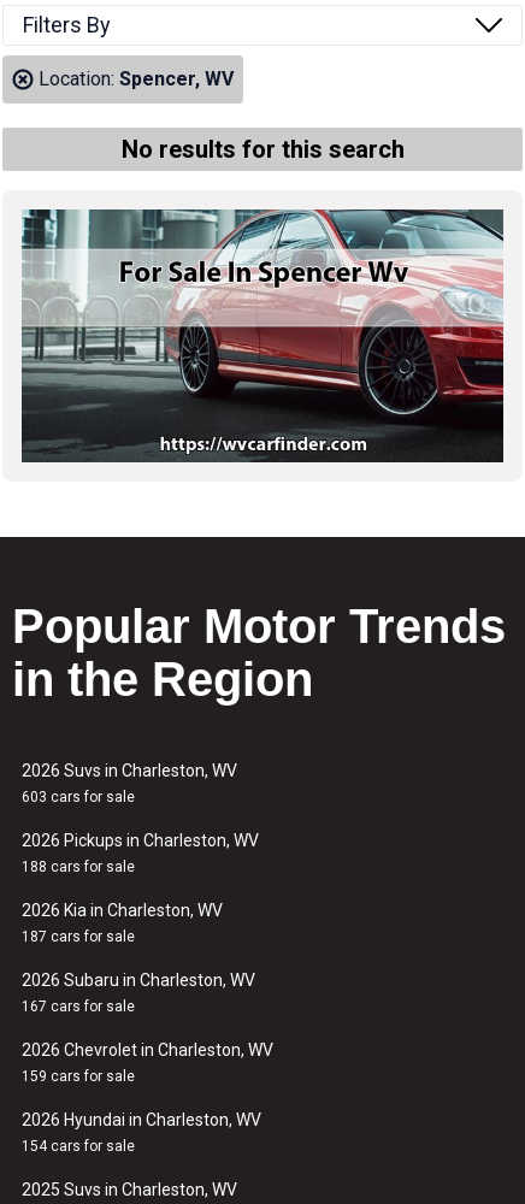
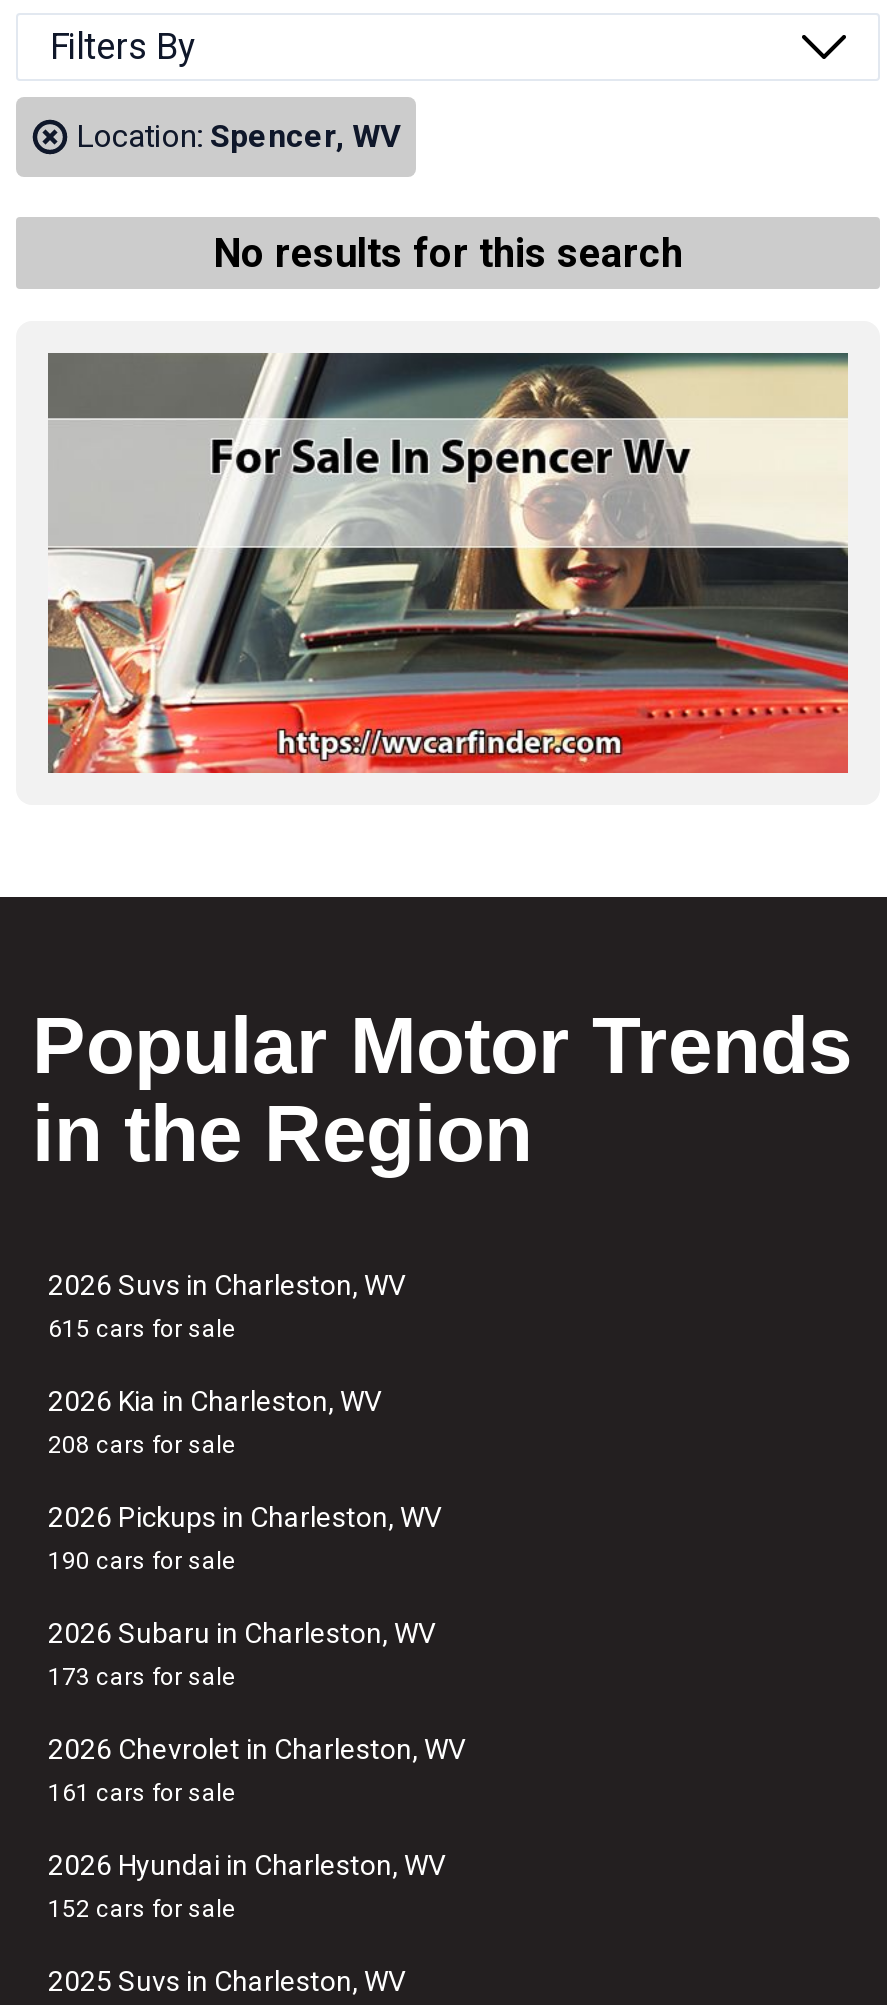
- [image]
+ [image]

- 603 cars for sale
+ 615 cars for sale
+ 208 cars for sale

moved down: 2026 Pickups in Charleston, WV

- 188 cars for sale
- 187 cars for sale
+ 190 cars for sale

moved up: 2026 Kia in Charleston, WV

- 167 cars for sale
+ 173 cars for sale

- 159 cars for sale
+ 161 cars for sale

- 154 cars for sale
+ 152 cars for sale
